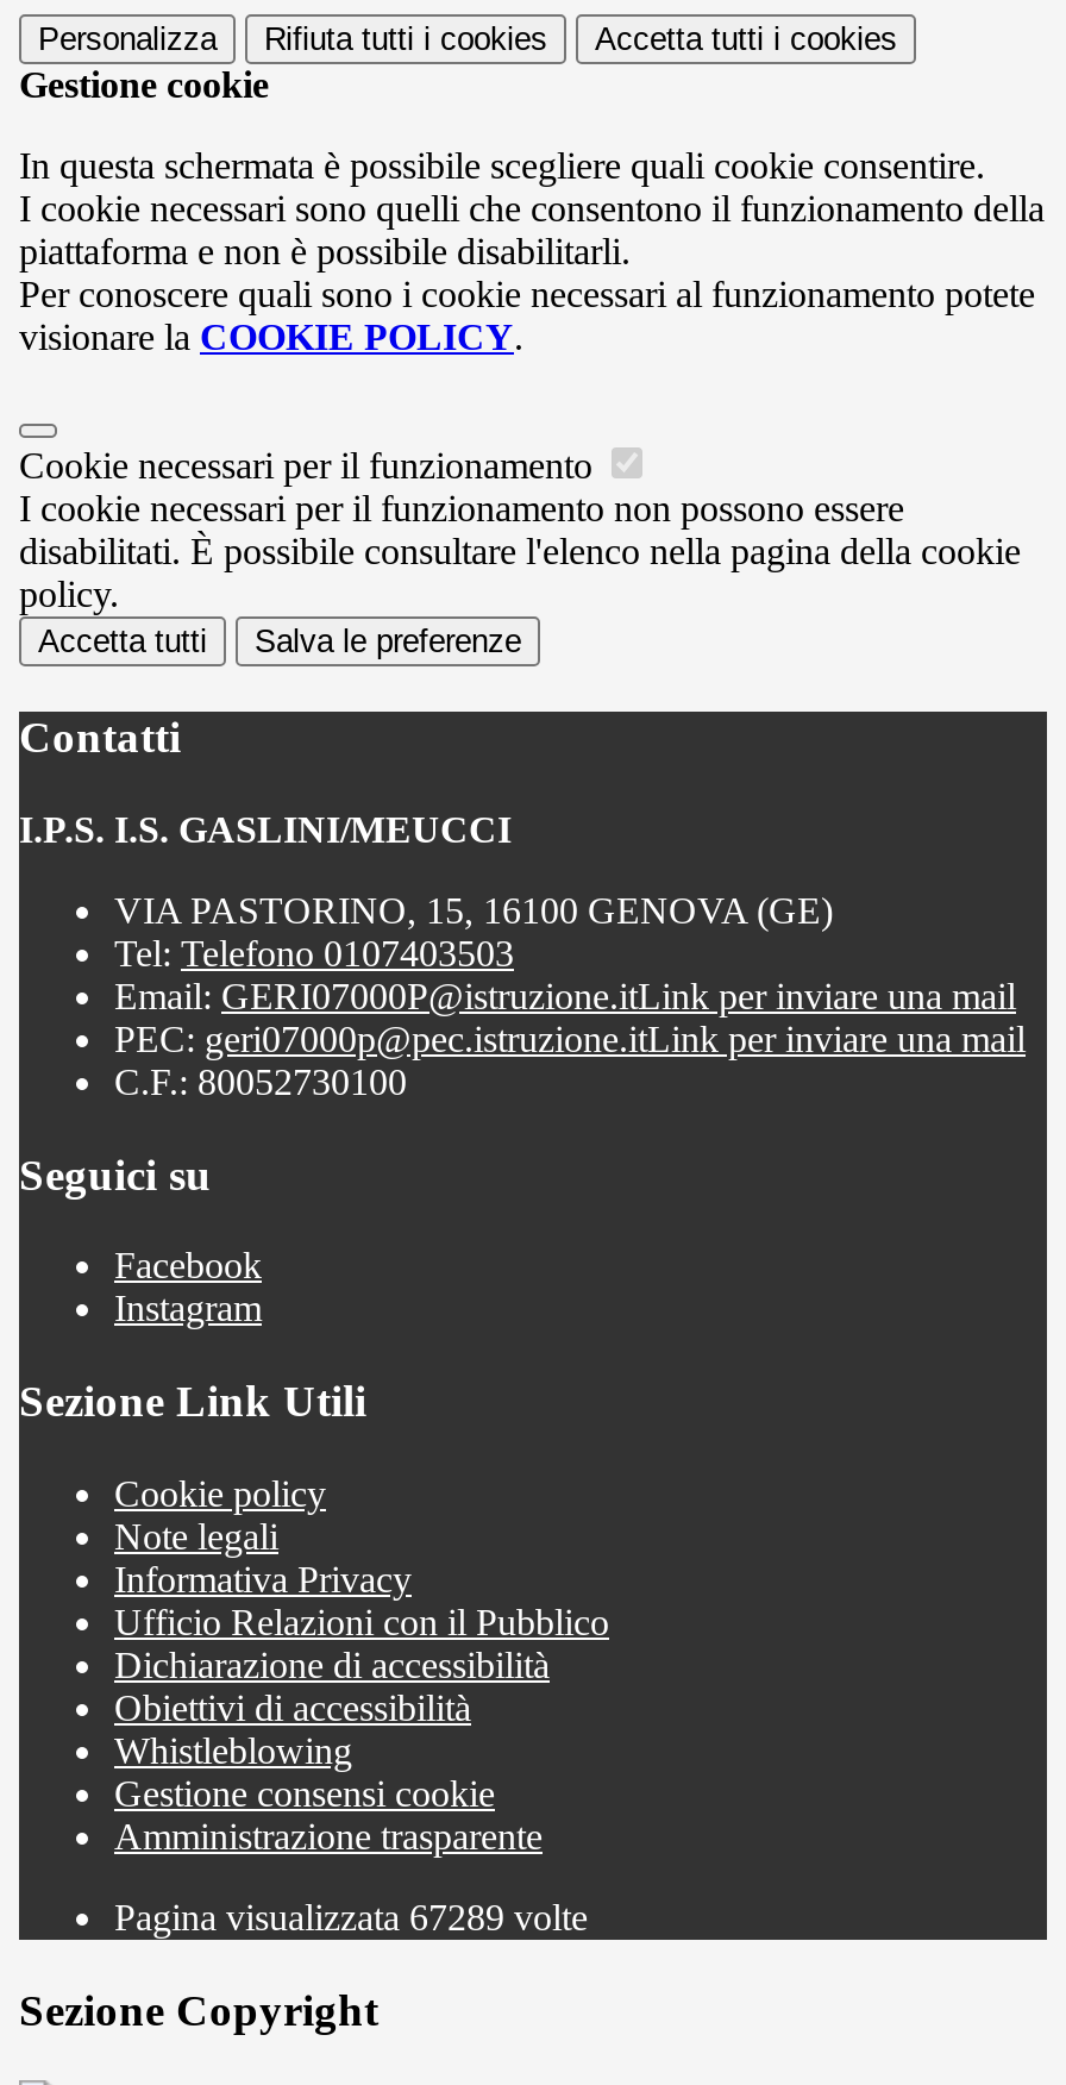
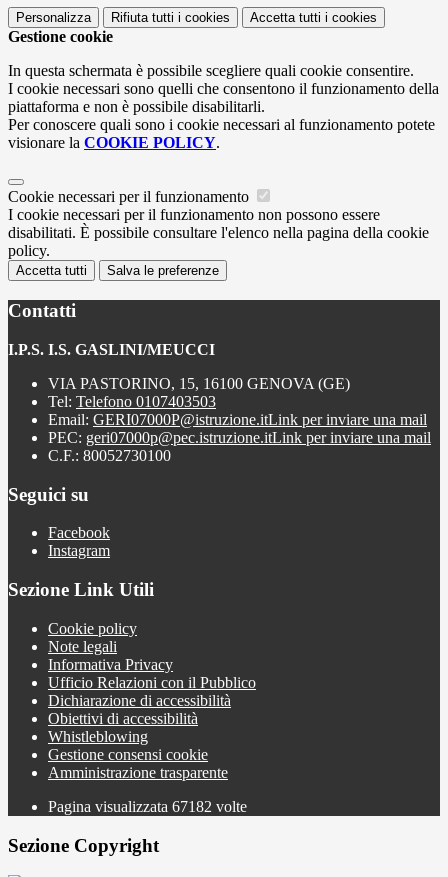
- Pagina visualizzata 67289 volte
+ Pagina visualizzata 67182 volte
